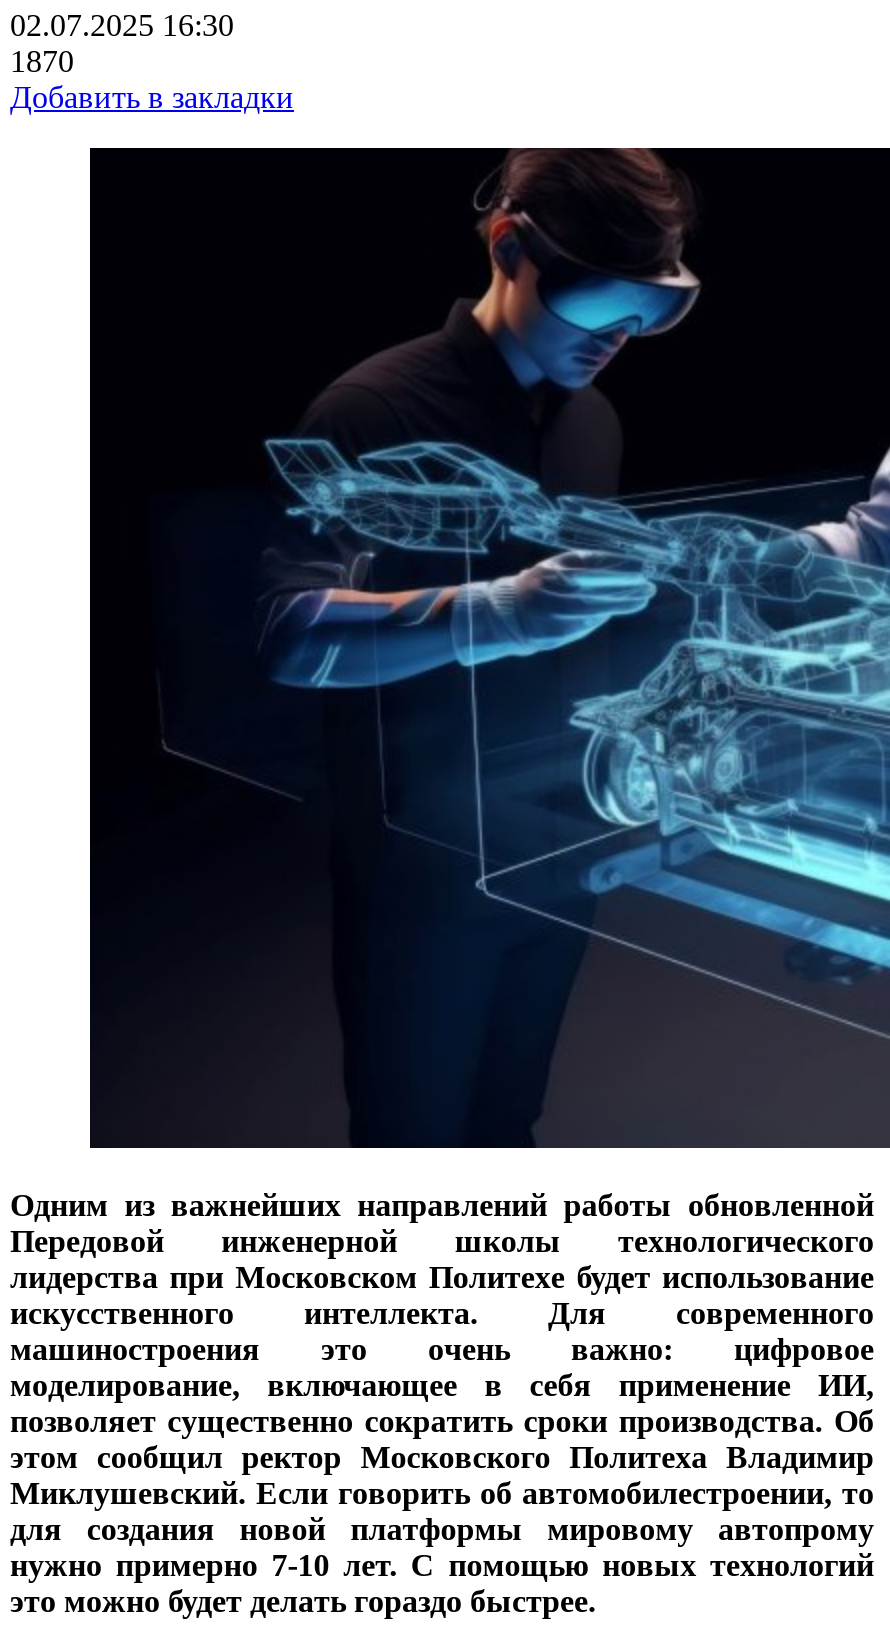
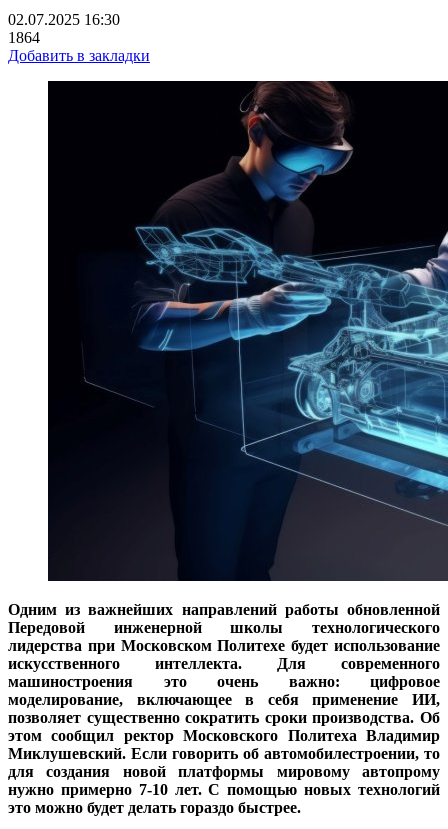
- 1870
+ 1864
